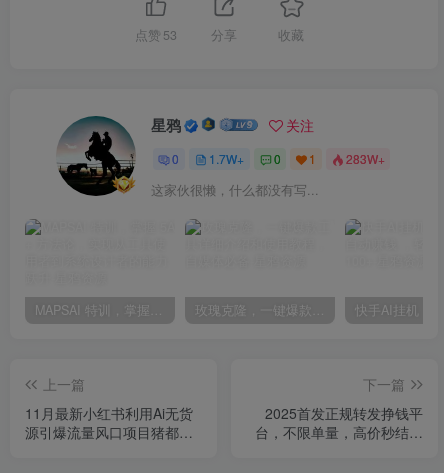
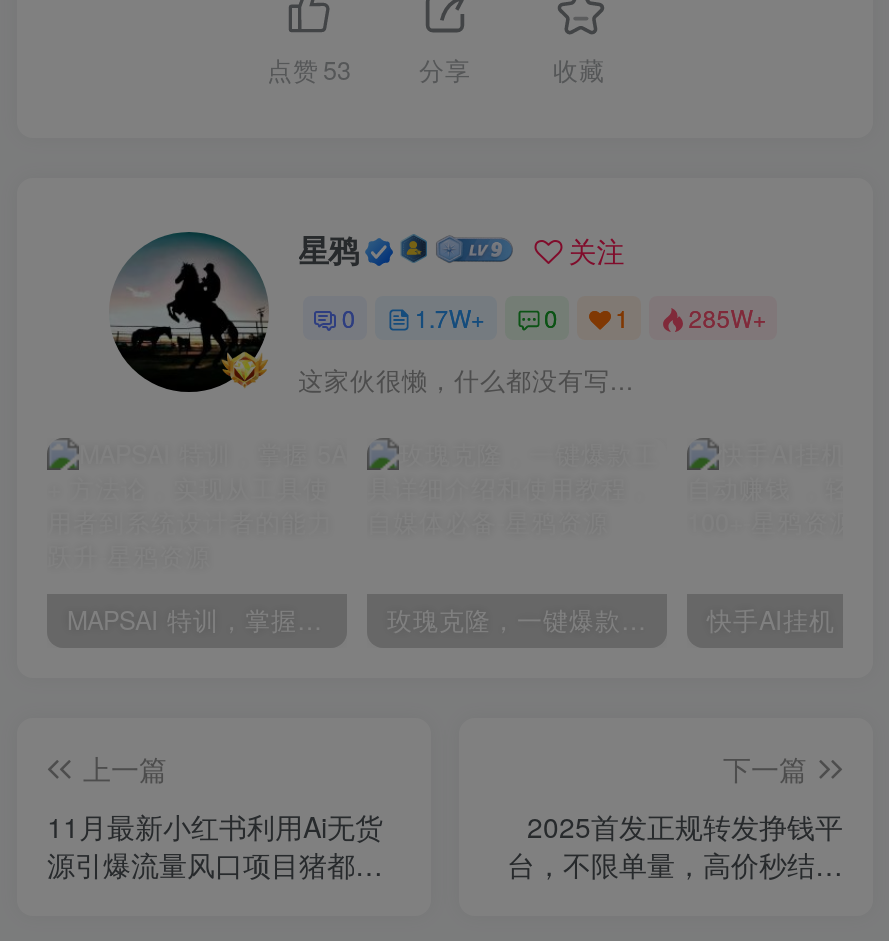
- 0 1.7W+ 0 1 283W+
+ 0 1.7W+ 0 1 285W+
